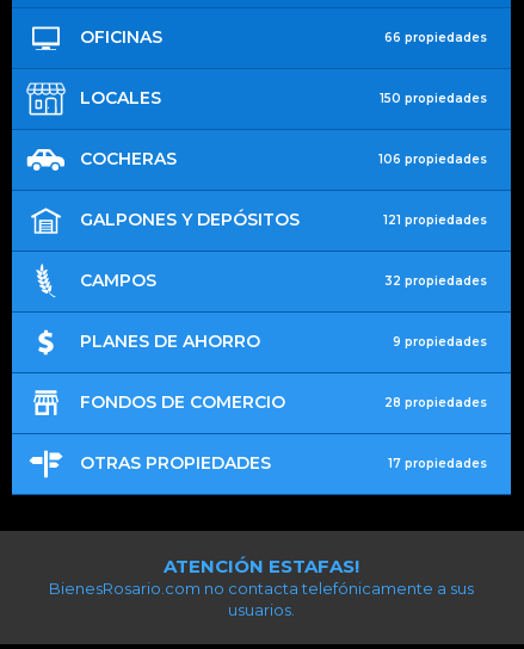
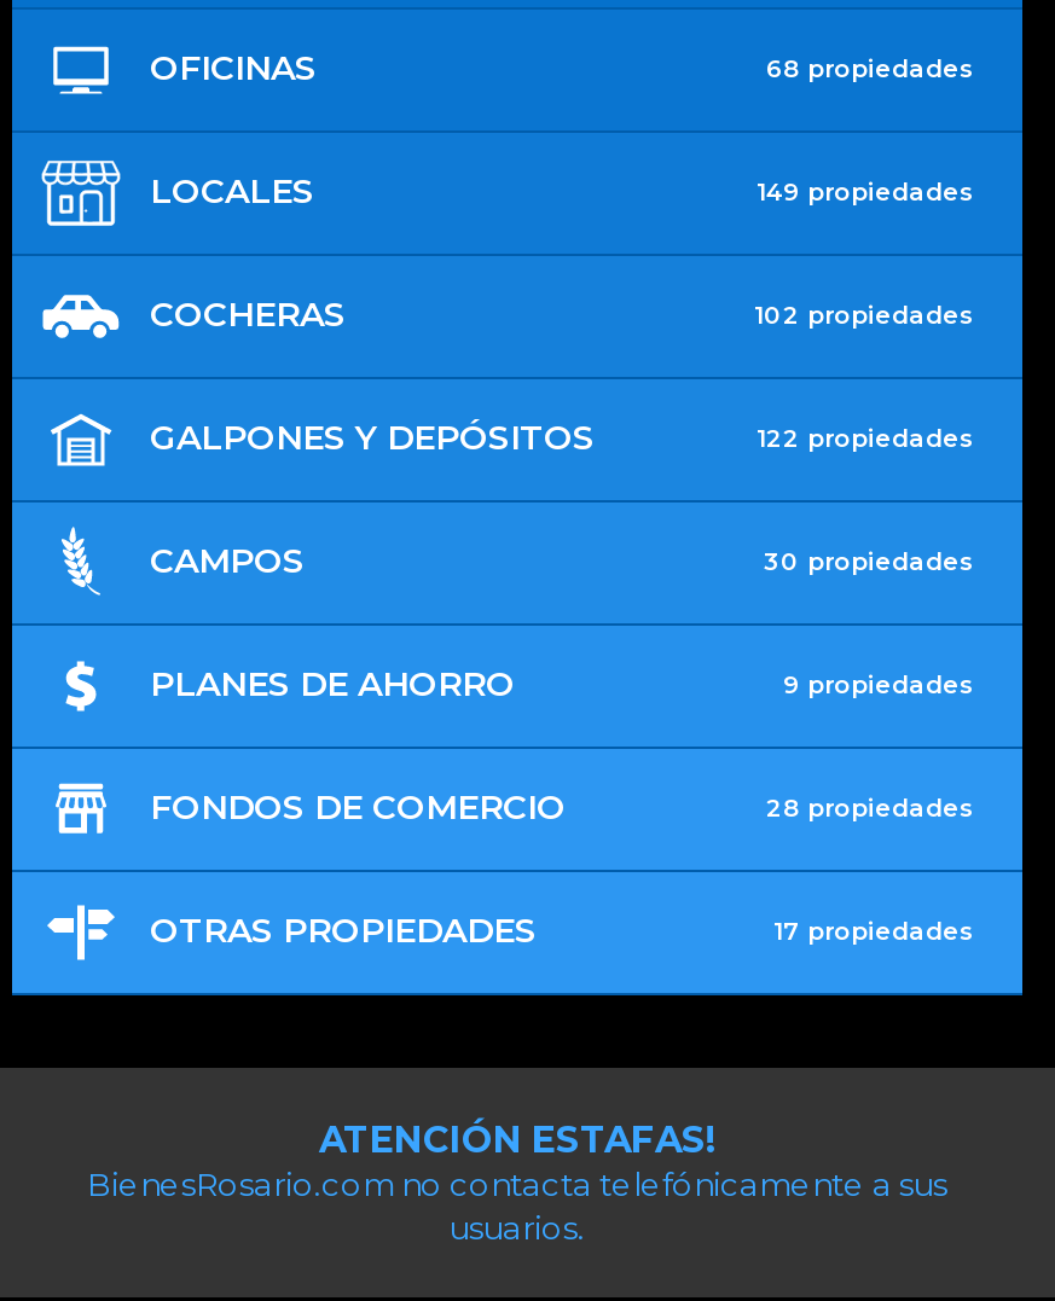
- 66 propiedades
+ 68 propiedades

- 150 propiedades
+ 149 propiedades

- 106 propiedades
+ 102 propiedades

- 121 propiedades
+ 122 propiedades

- 32 propiedades
+ 30 propiedades
